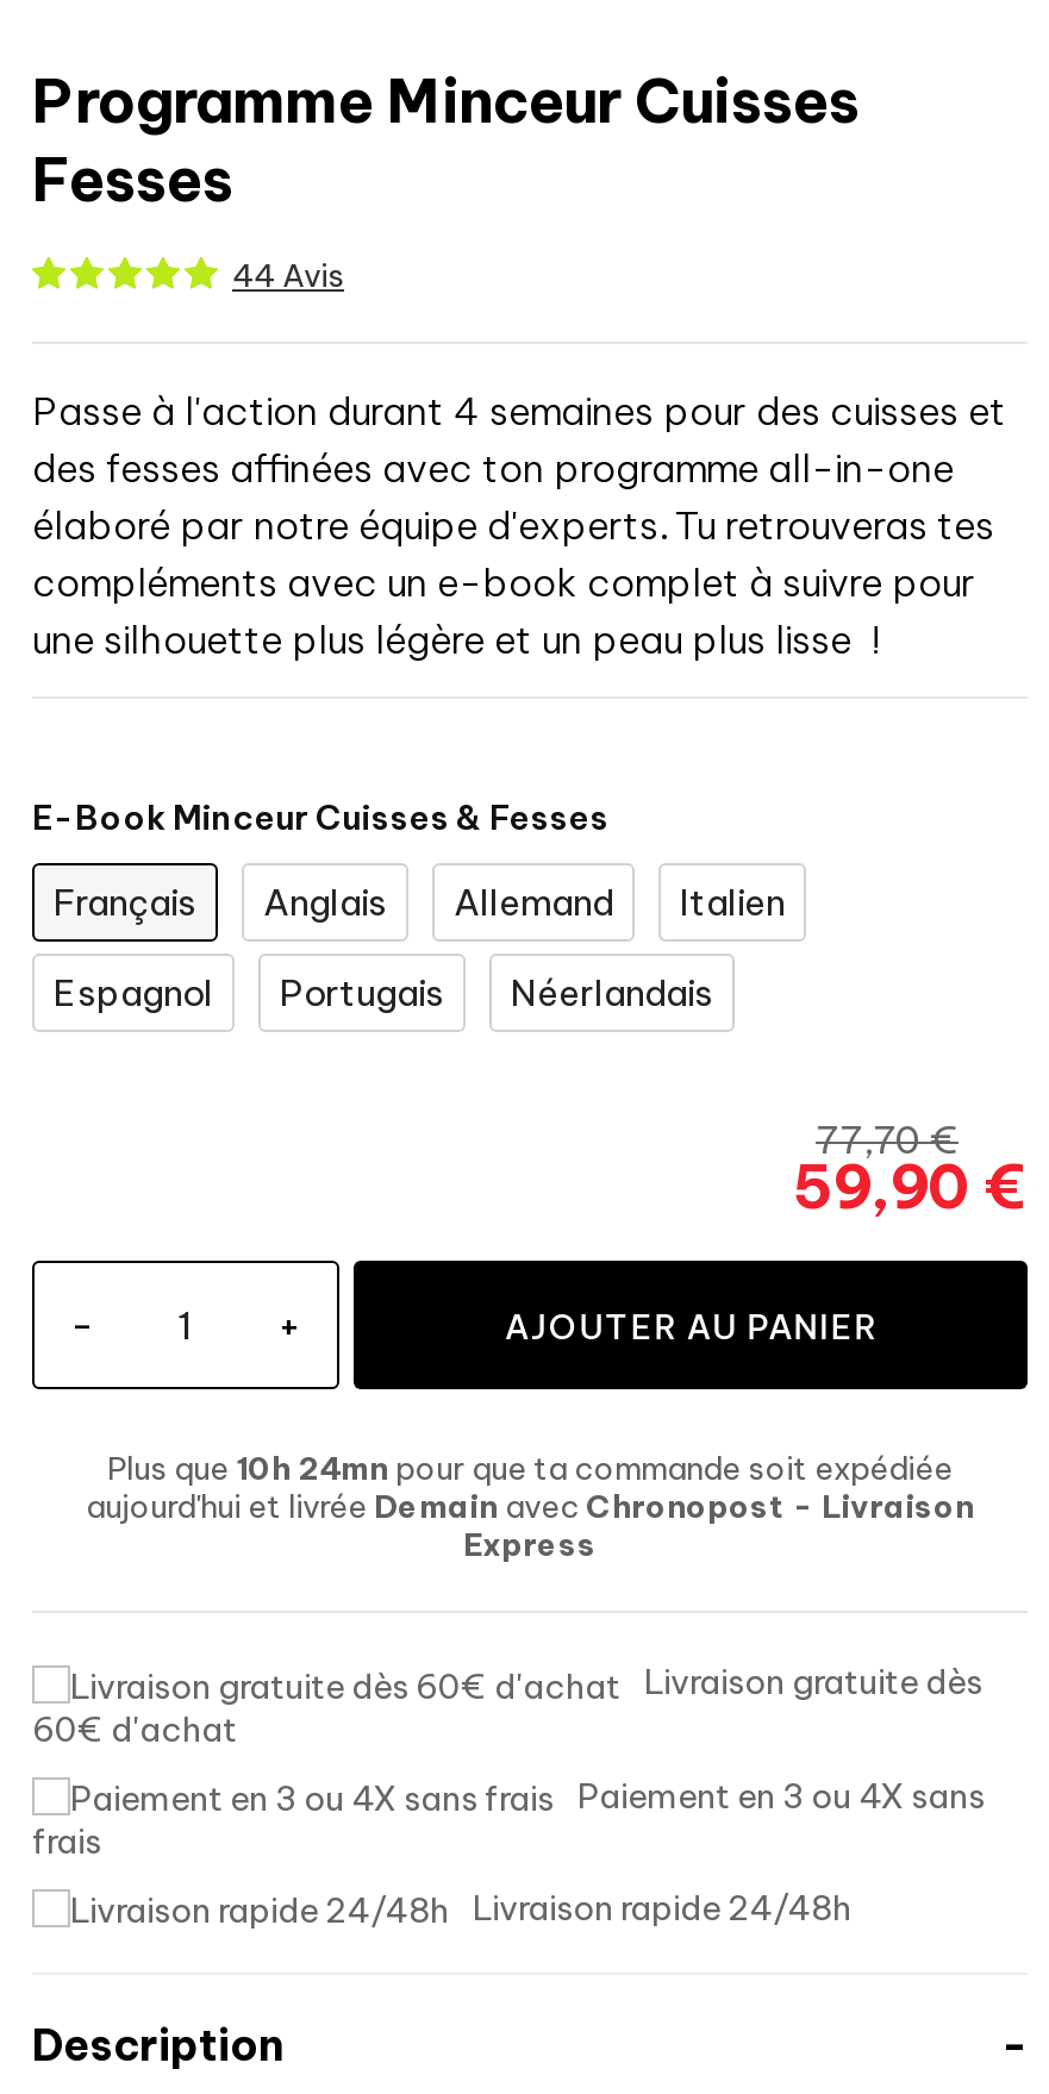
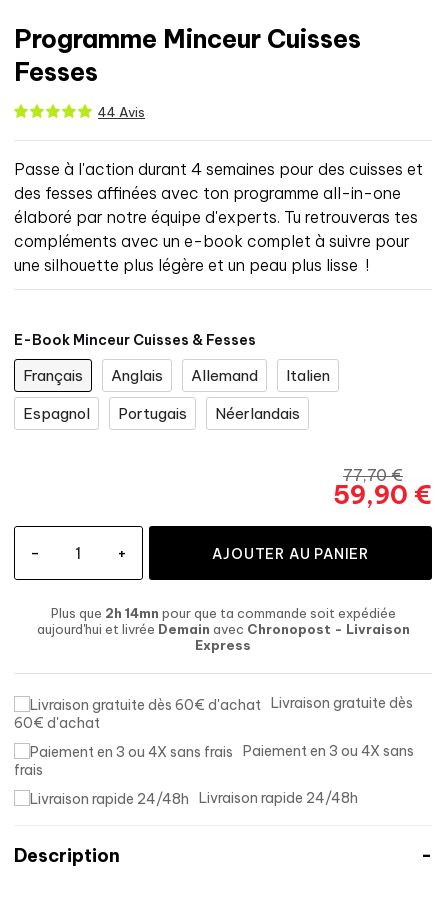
- Plus que 10h 24mn pour que ta commande soit expédiée
+ Plus que 2h 14mn pour que ta commande soit expédiée
